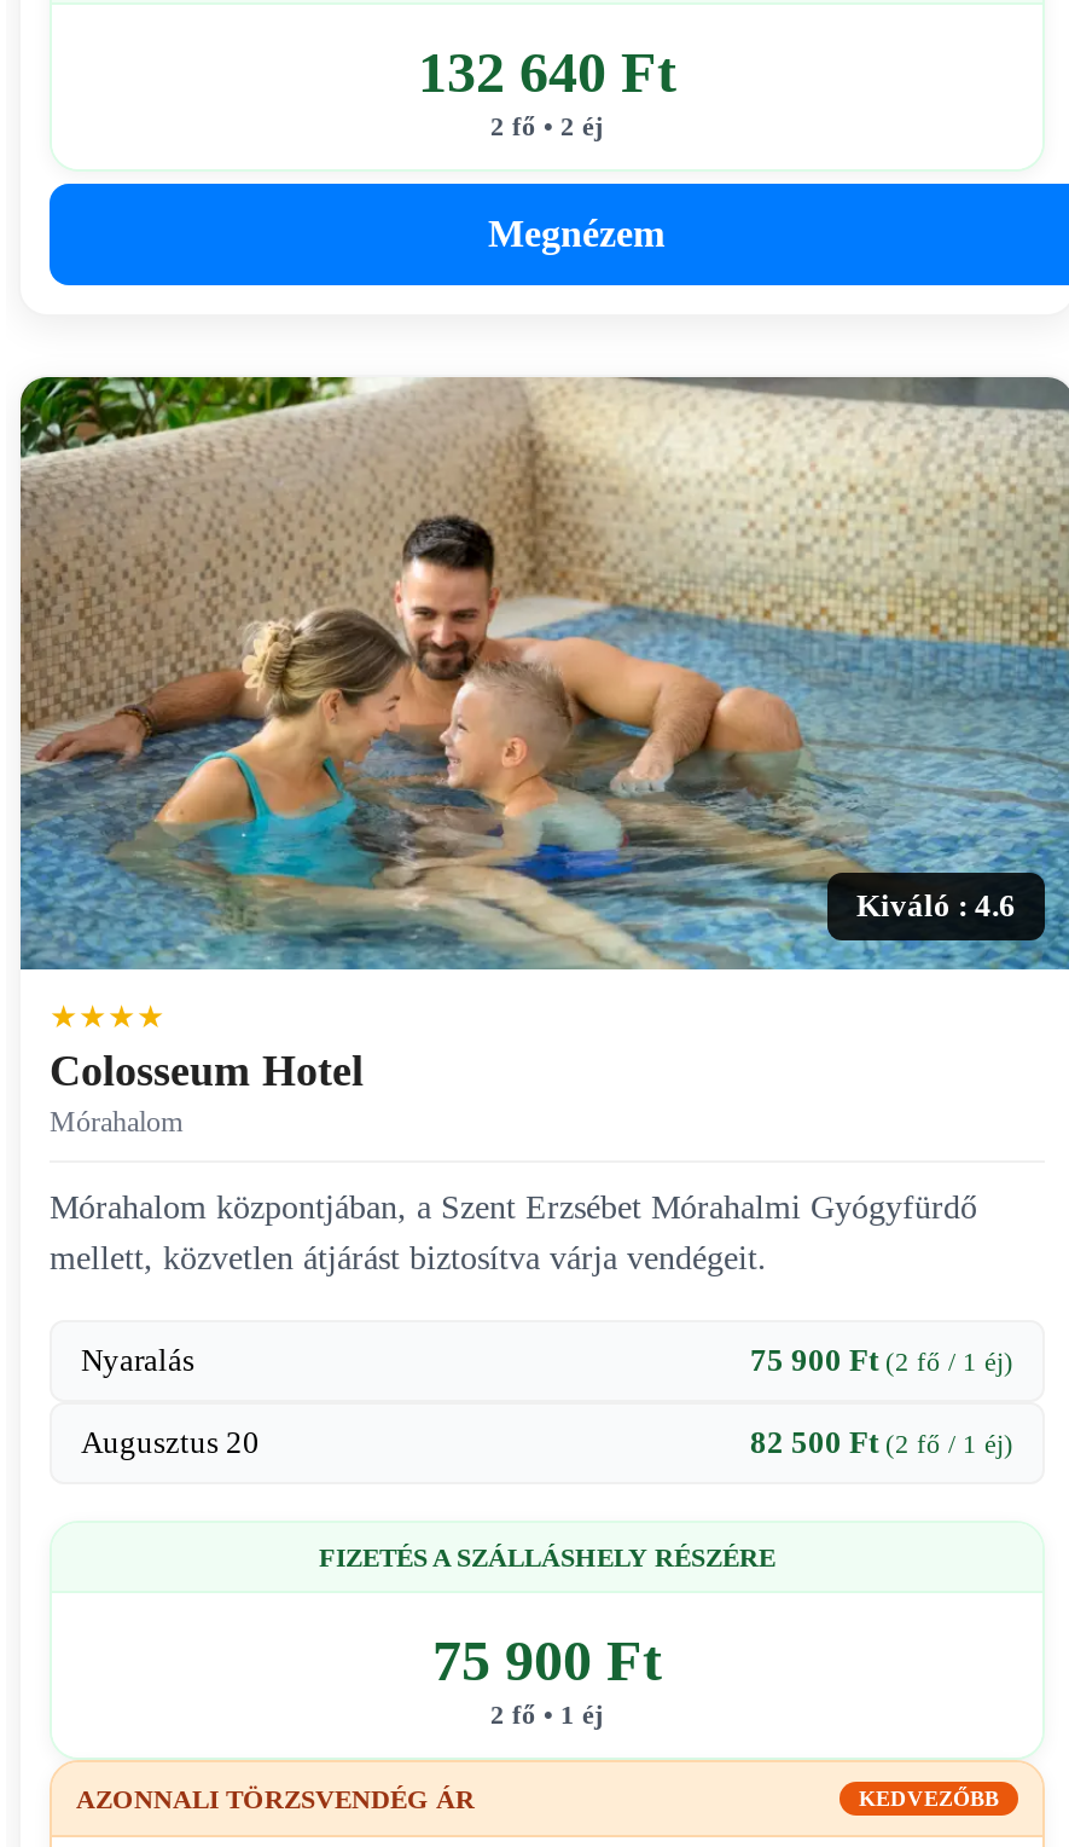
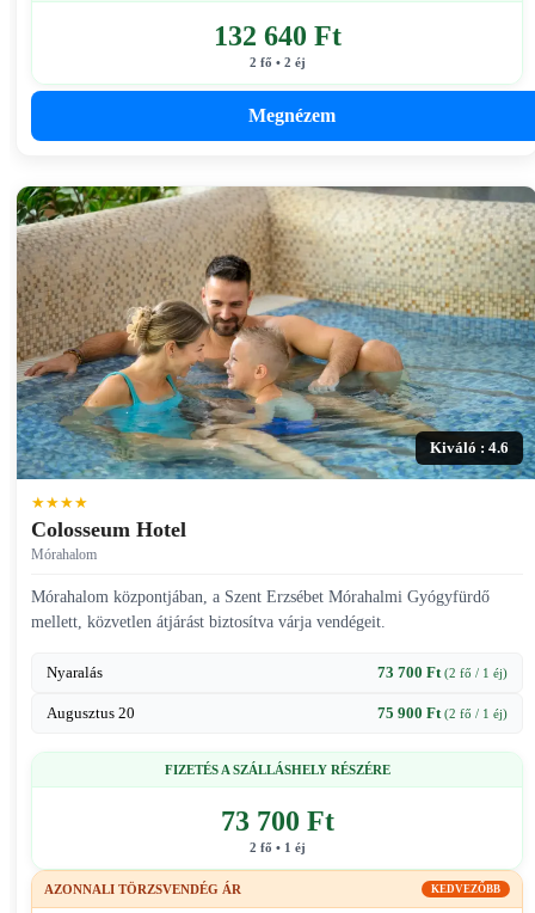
- 75 900 Ft (2 fő / 1 éj)
+ 73 700 Ft (2 fő / 1 éj)

- 82 500 Ft (2 fő / 1 éj)
+ 75 900 Ft (2 fő / 1 éj)

- 75 900 Ft
+ 73 700 Ft
